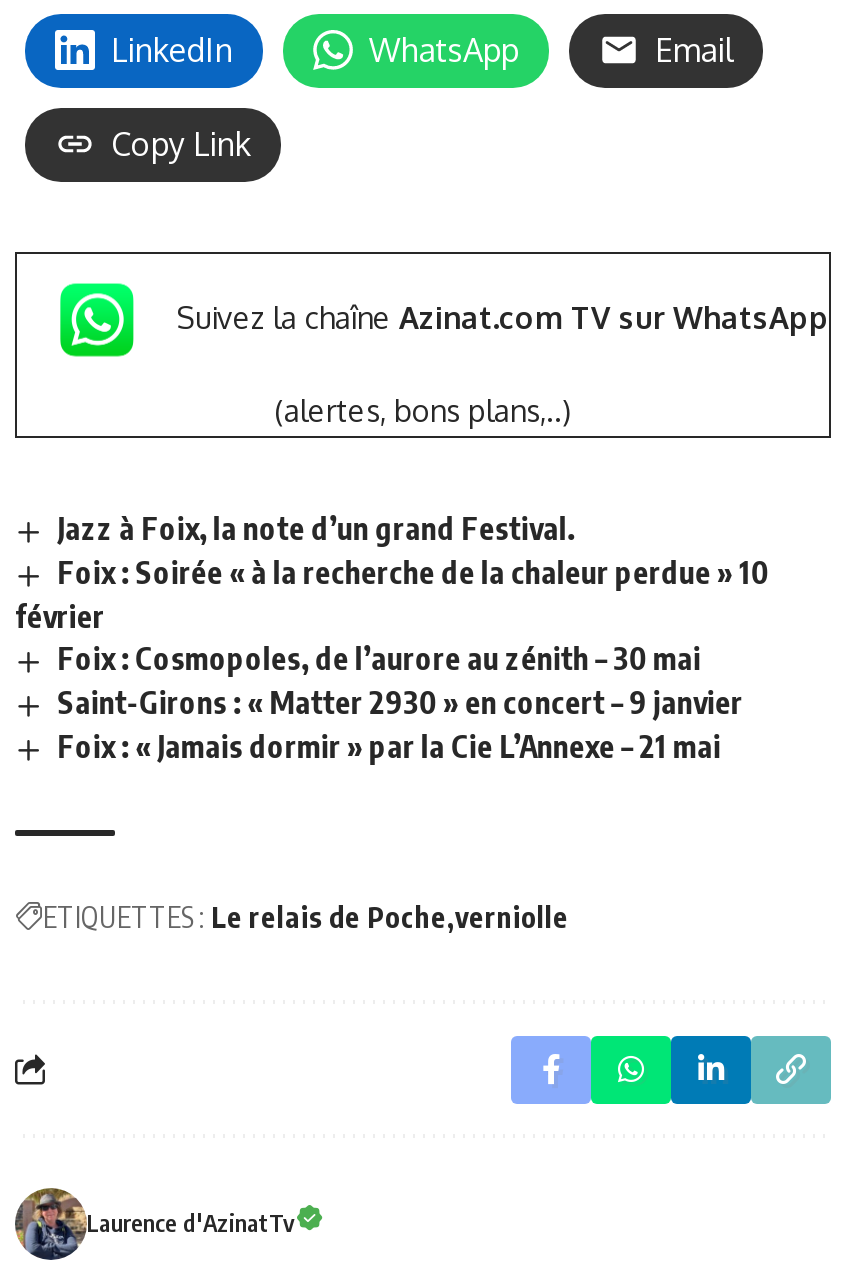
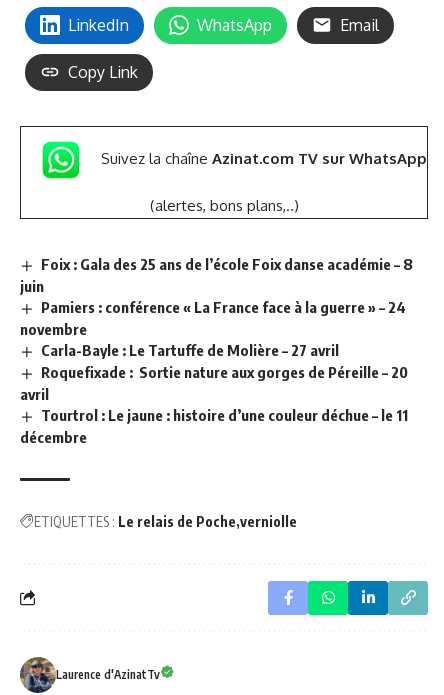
- Jazz à Foix, la note d’un grand Festival.
- Foix : Soirée « à la recherche de la chaleur perdue » 10
- février
- Foix : Cosmopoles, de l’aurore au zénith – 30 mai
- Saint-Girons : « Matter 2930 » en concert – 9 janvier
- Foix : « Jamais dormir » par la Cie L’Annexe – 21 mai
+ Foix : Gala des 25 ans de l’école Foix danse académie – 8
+ juin
+ Pamiers : conférence « La France face à la guerre » – 24
+ novembre
+ Carla-Bayle : Le Tartuffe de Molière – 27 avril
+ Roquefixade : Sortie nature aux gorges de Péreille – 20
+ avril
+ Tourtrol : Le jaune : histoire d’une couleur déchue – le 11
+ décembre
